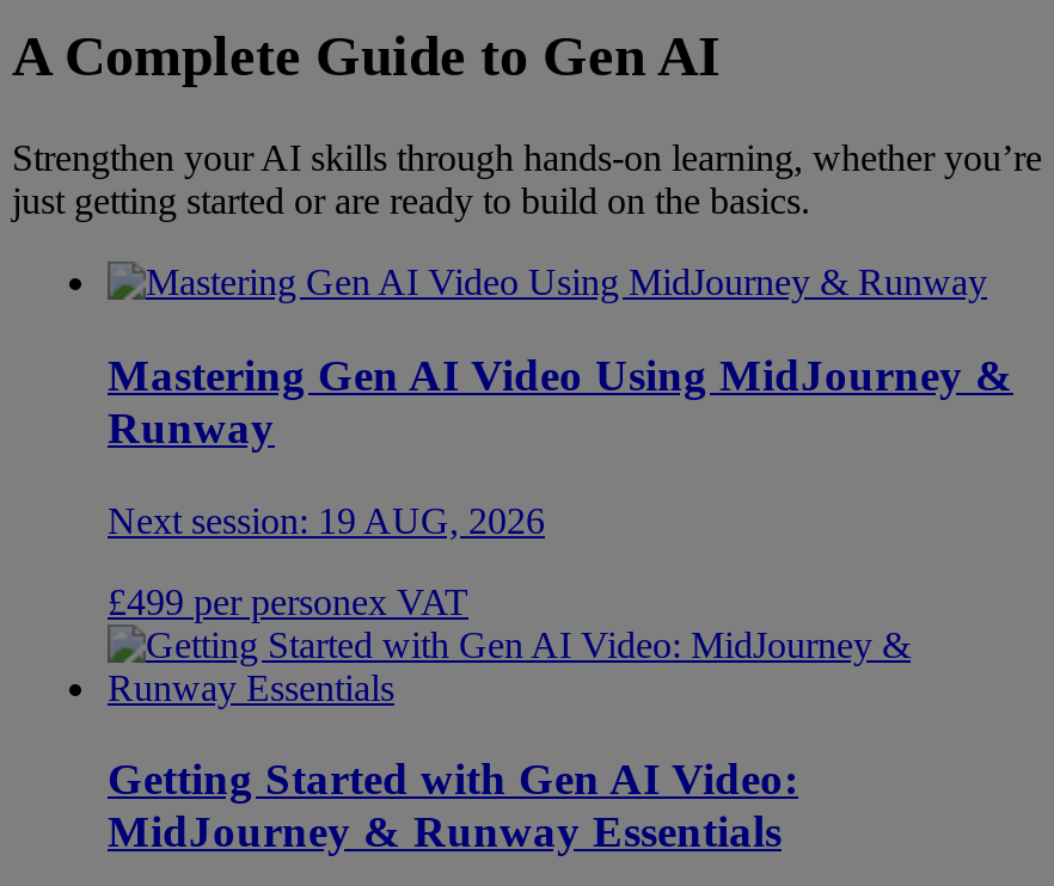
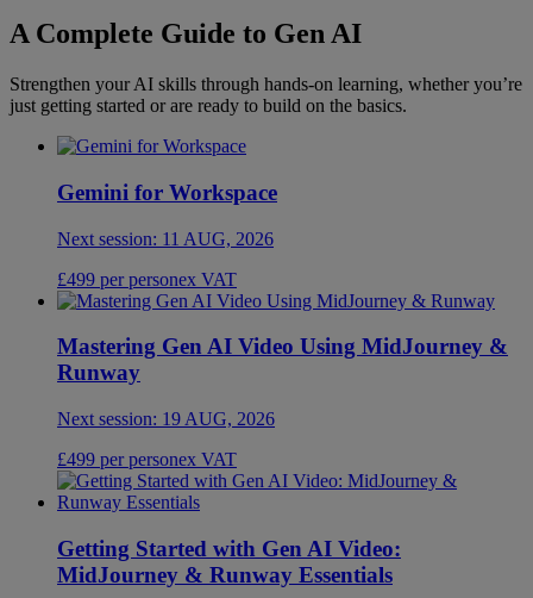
+ Gemini for Workspace
+ Next session: 11 AUG, 2026
+ £499 per personex VAT
